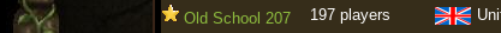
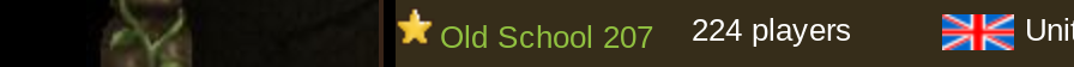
- Old School 207 197 players
+ Old School 207 224 players
